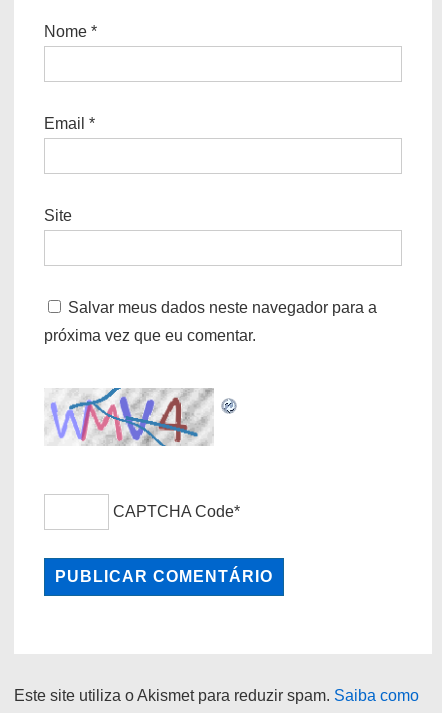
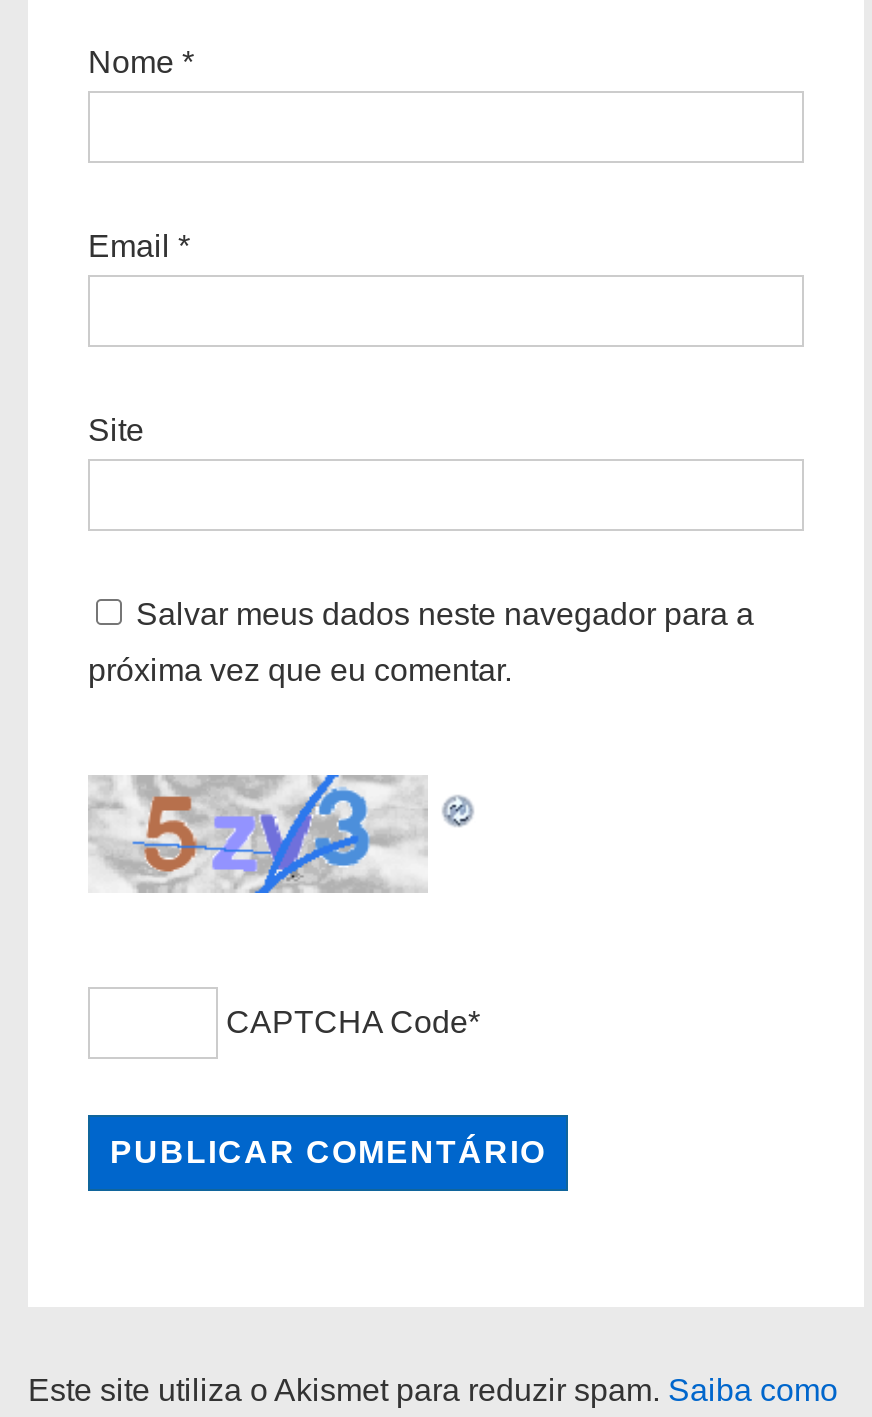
- [image]
+ [image]
